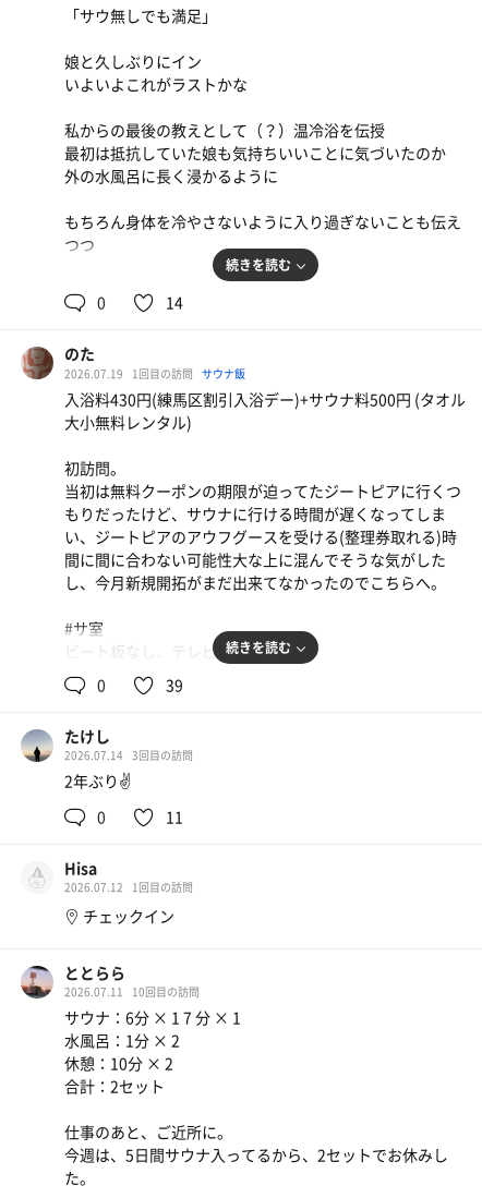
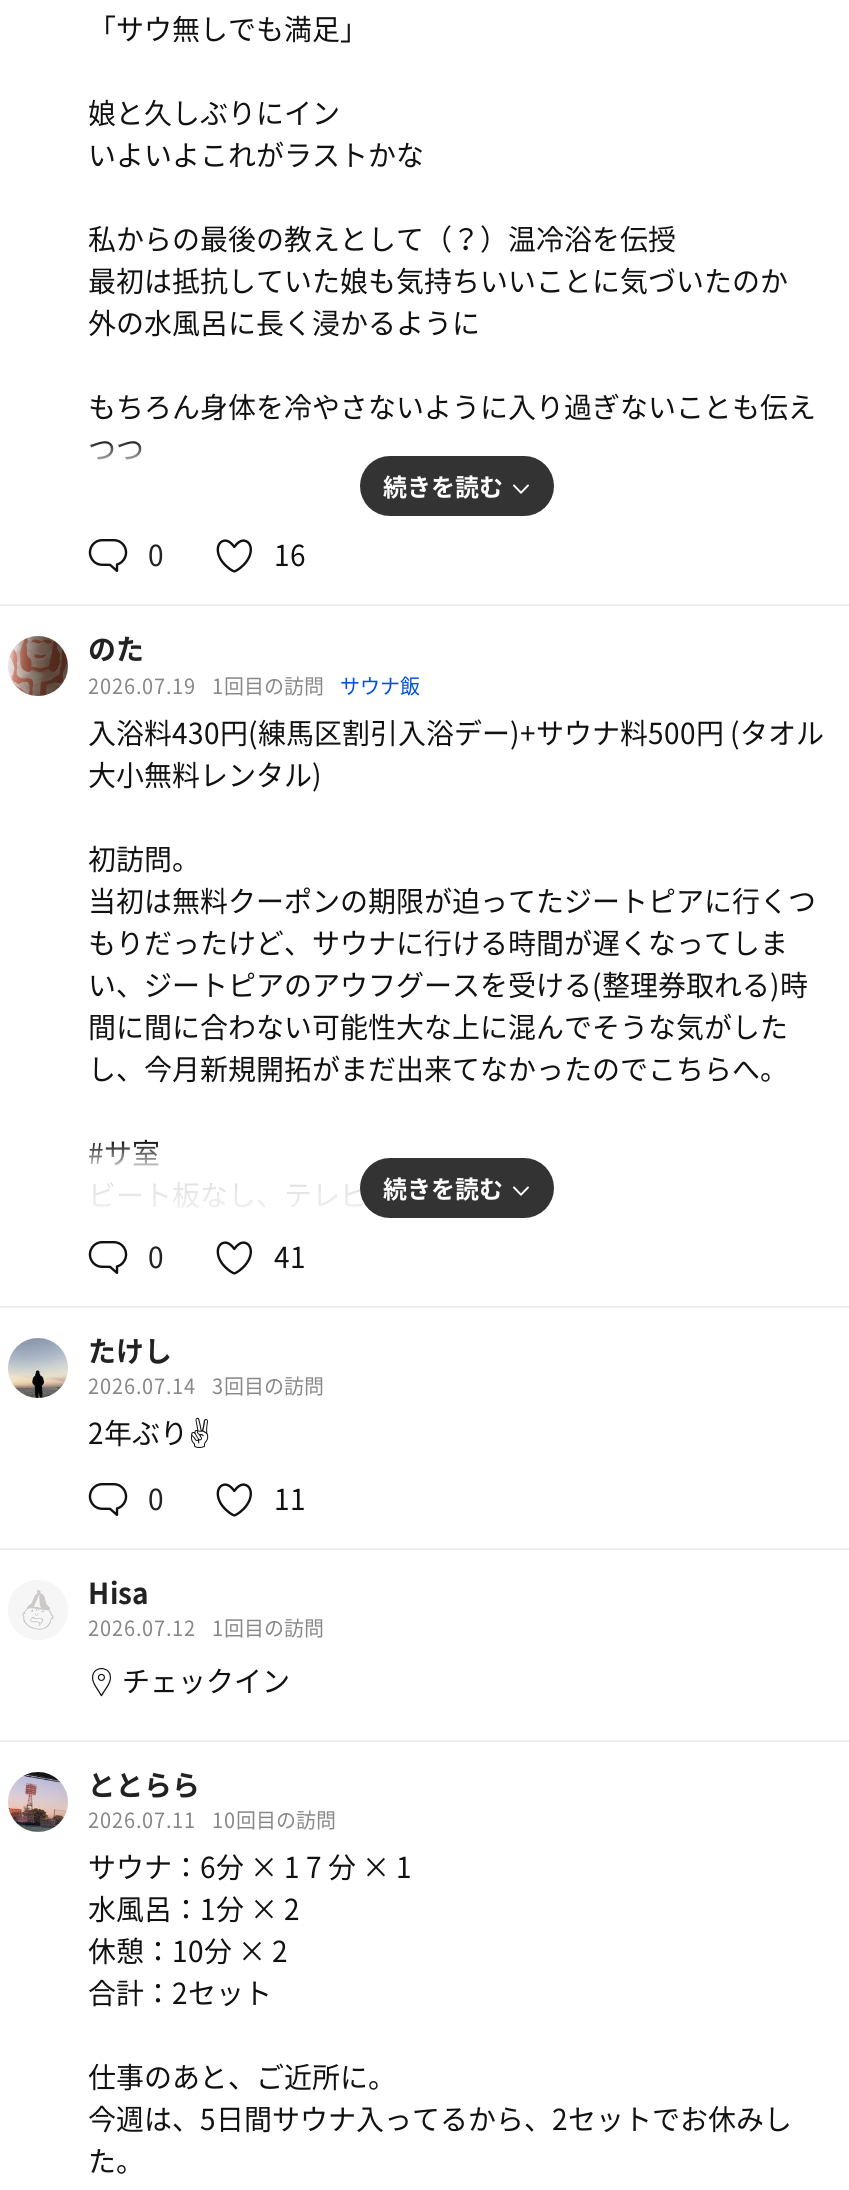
- 14
+ 16

- 39
+ 41
